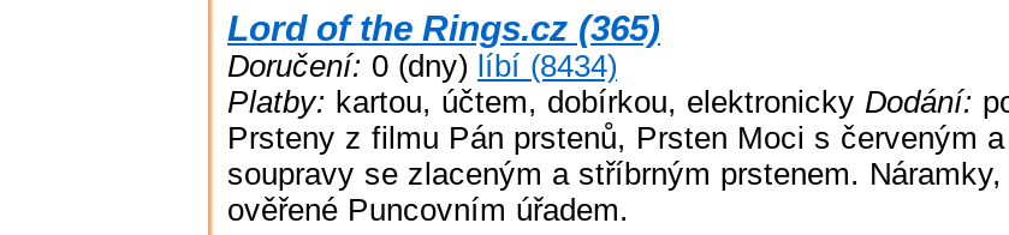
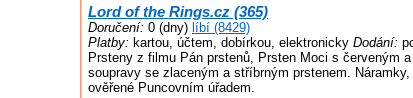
- Doručení: 0 (dny) líbí (8434)
+ Doručení: 0 (dny) líbí (8429)
